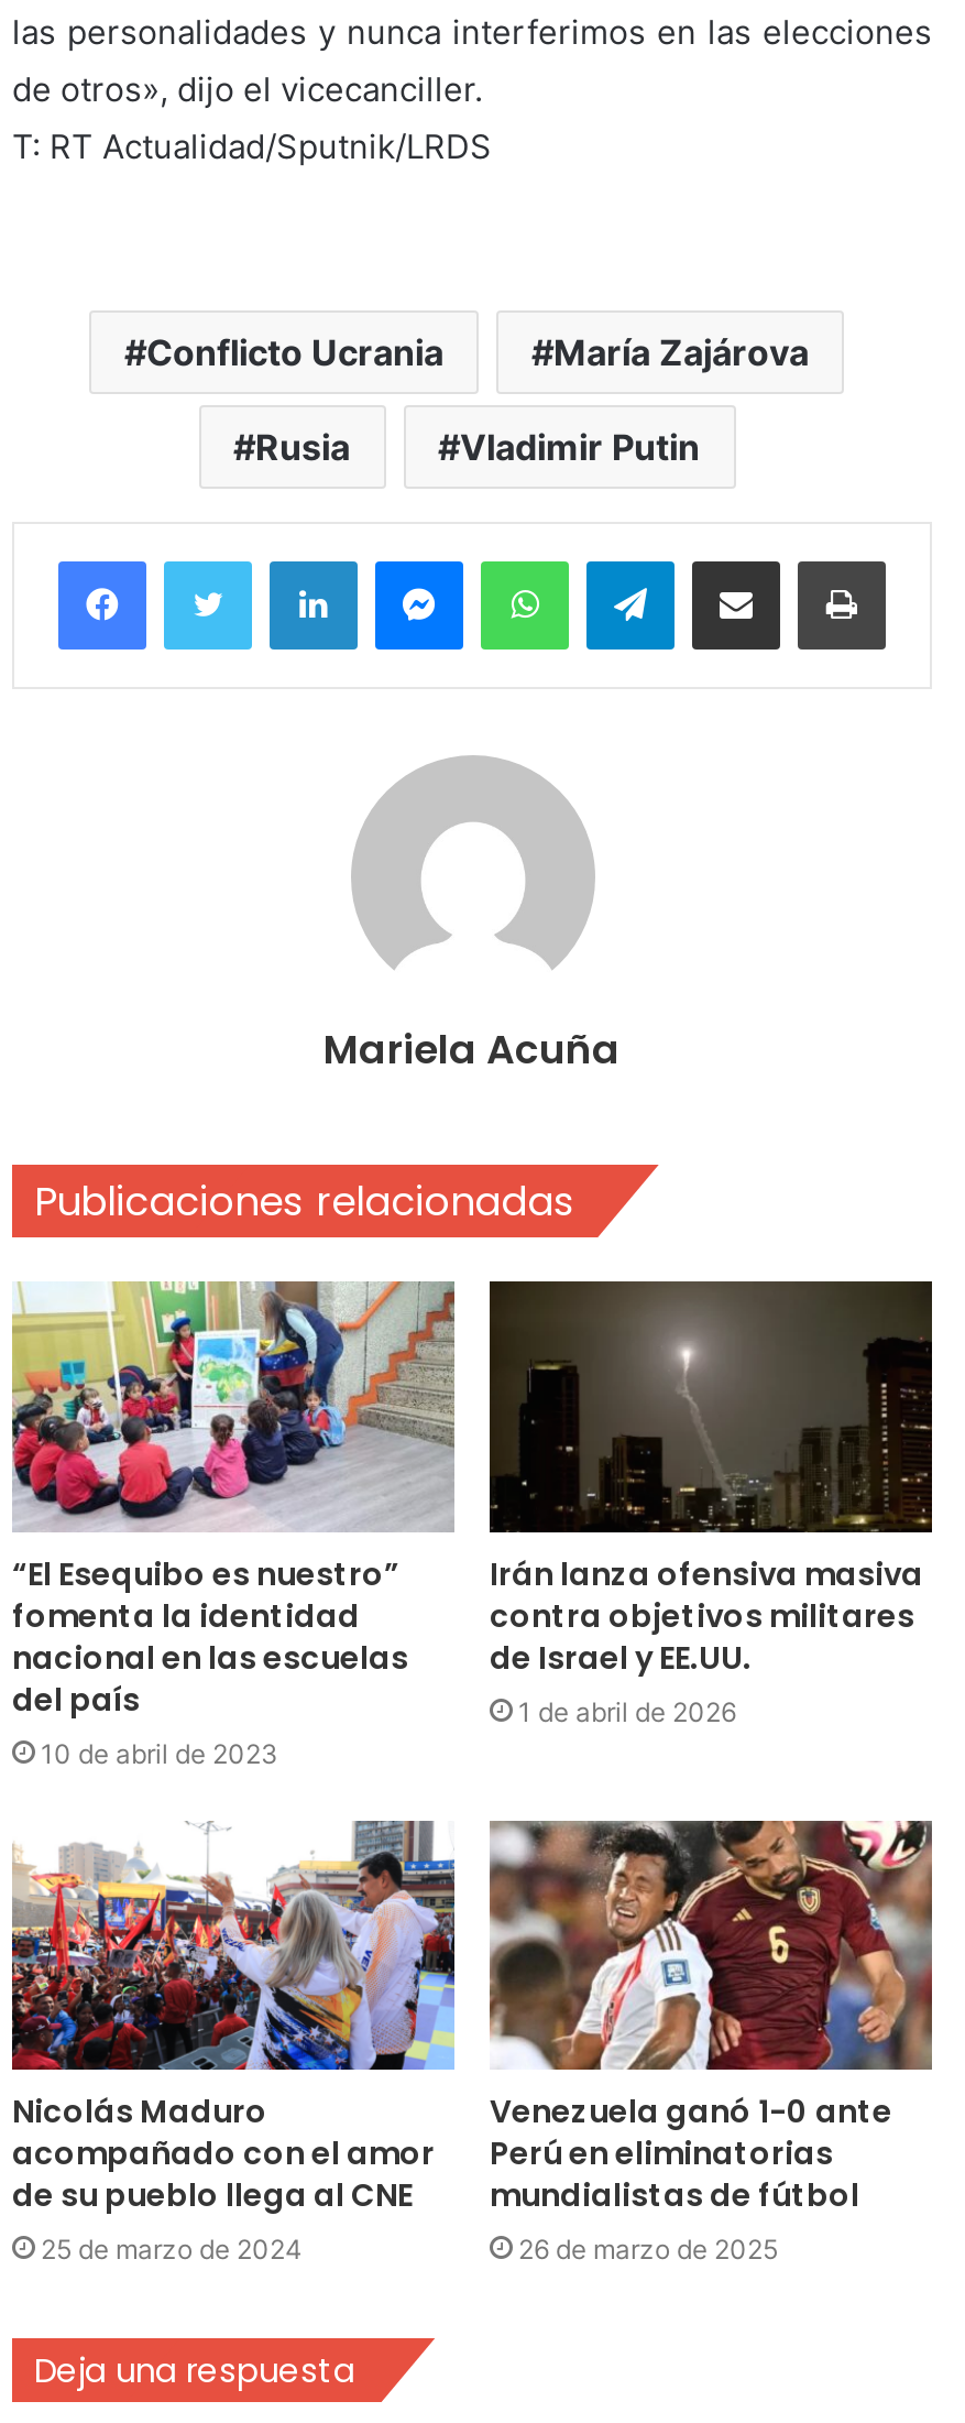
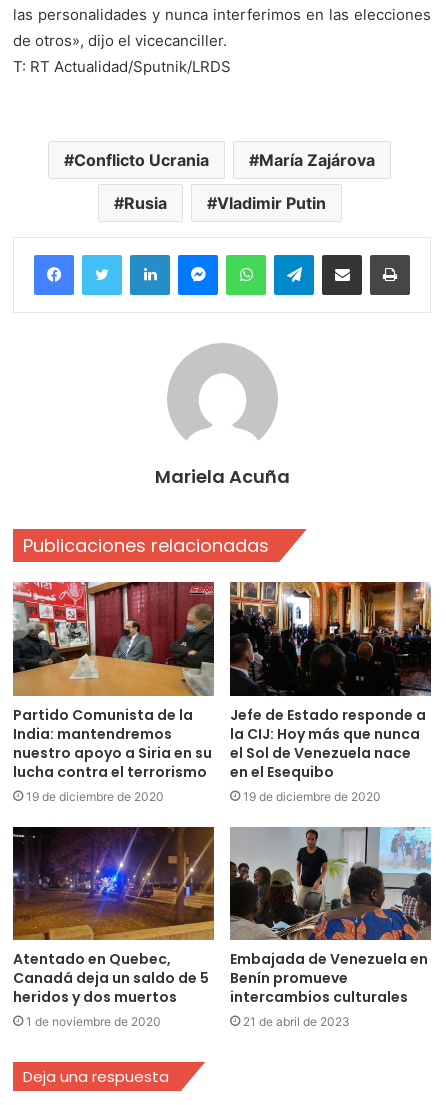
- [image]
- “El Esequibo es nuestro”
- fomenta la identidad
- nacional en las escuelas
- del país
- 10 de abril de 2023
+ [image]
+ Partido Comunista de la
+ India: mantendremos
+ nuestro apoyo a Siria en su
+ lucha contra el terrorismo
+ 19 de diciembre de 2020

- [image]
- Irán lanza ofensiva masiva
- contra objetivos militares
- de Israel y EE.UU.
- 1 de abril de 2026
+ [image]
+ Jefe de Estado responde a
+ la CIJ: Hoy más que nunca
+ el Sol de Venezuela nace
+ en el Esequibo
+ 19 de diciembre de 2020

- [image]
- Nicolás Maduro
- acompañado con el amor
- de su pueblo llega al CNE
- 25 de marzo de 2024
+ [image]
+ Atentado en Quebec,
+ Canadá deja un saldo de 5
+ heridos y dos muertos
+ 1 de noviembre de 2020

- [image]
- Venezuela ganó 1-0 ante
- Perú en eliminatorias
- mundialistas de fútbol
- 26 de marzo de 2025
+ [image]
+ Embajada de Venezuela en
+ Benín promueve
+ intercambios culturales
+ 21 de abril de 2023
